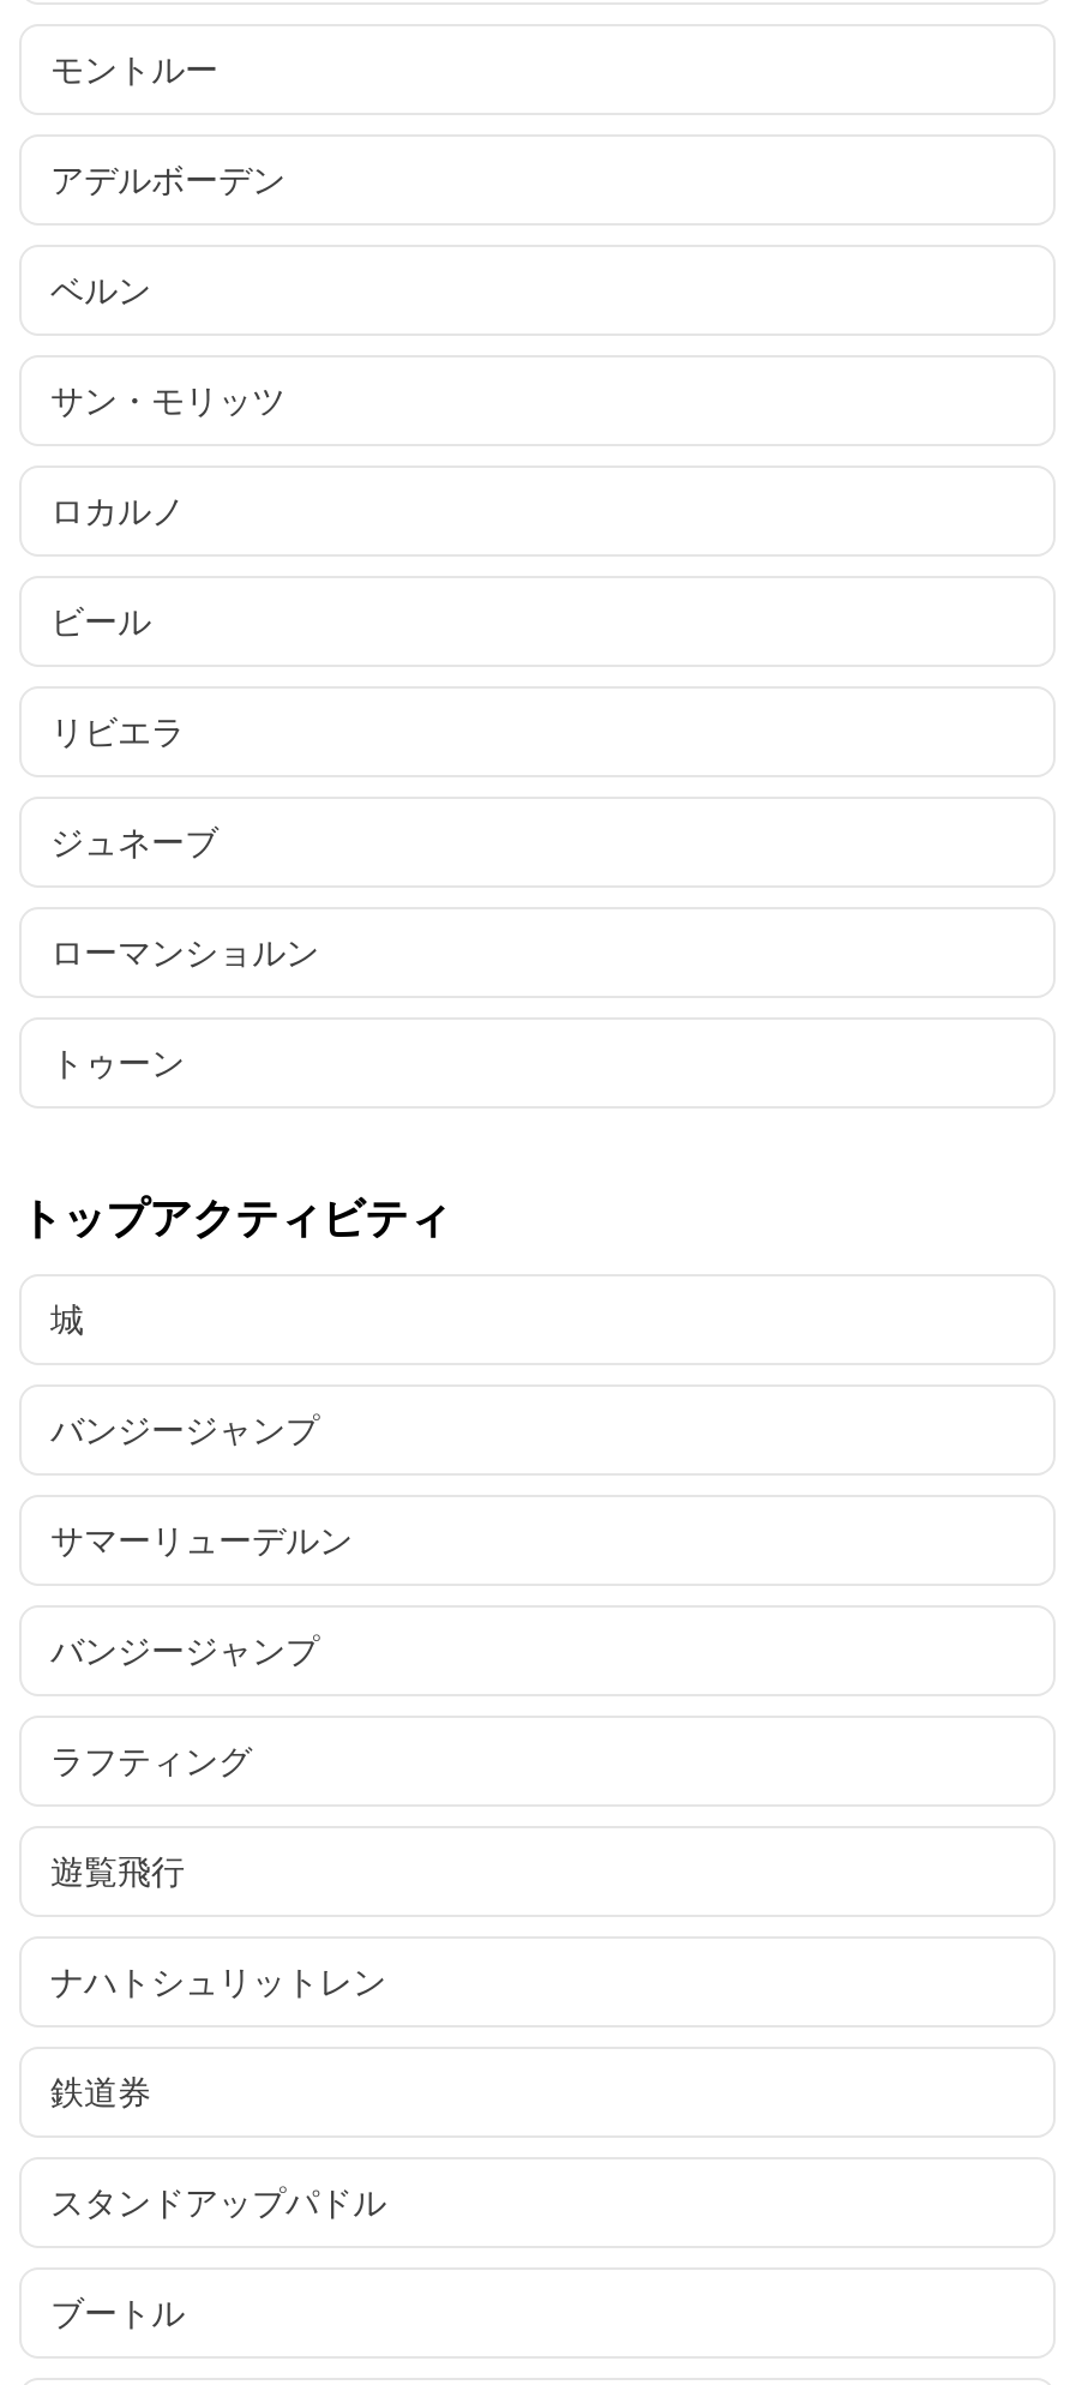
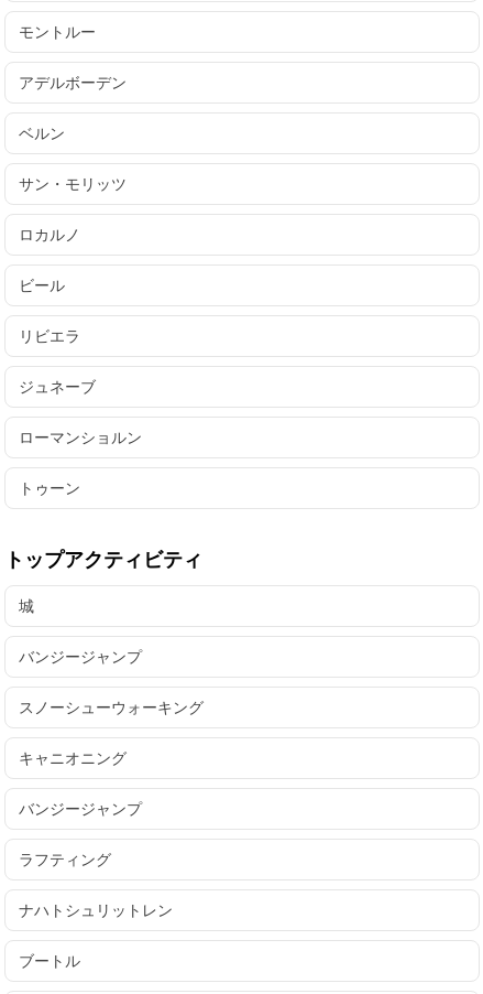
- サマーリューデルン
+ スノーシューウォーキング
+ キャニオニング

moved down: バンジージャンプ | ラフティング

- 遊覧飛行

- 鉄道券
- スタンドアップパドル
